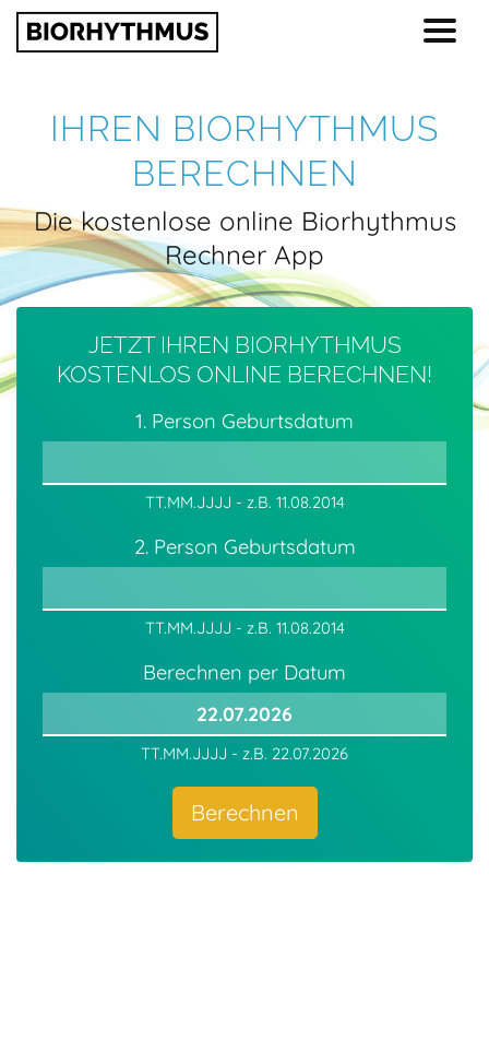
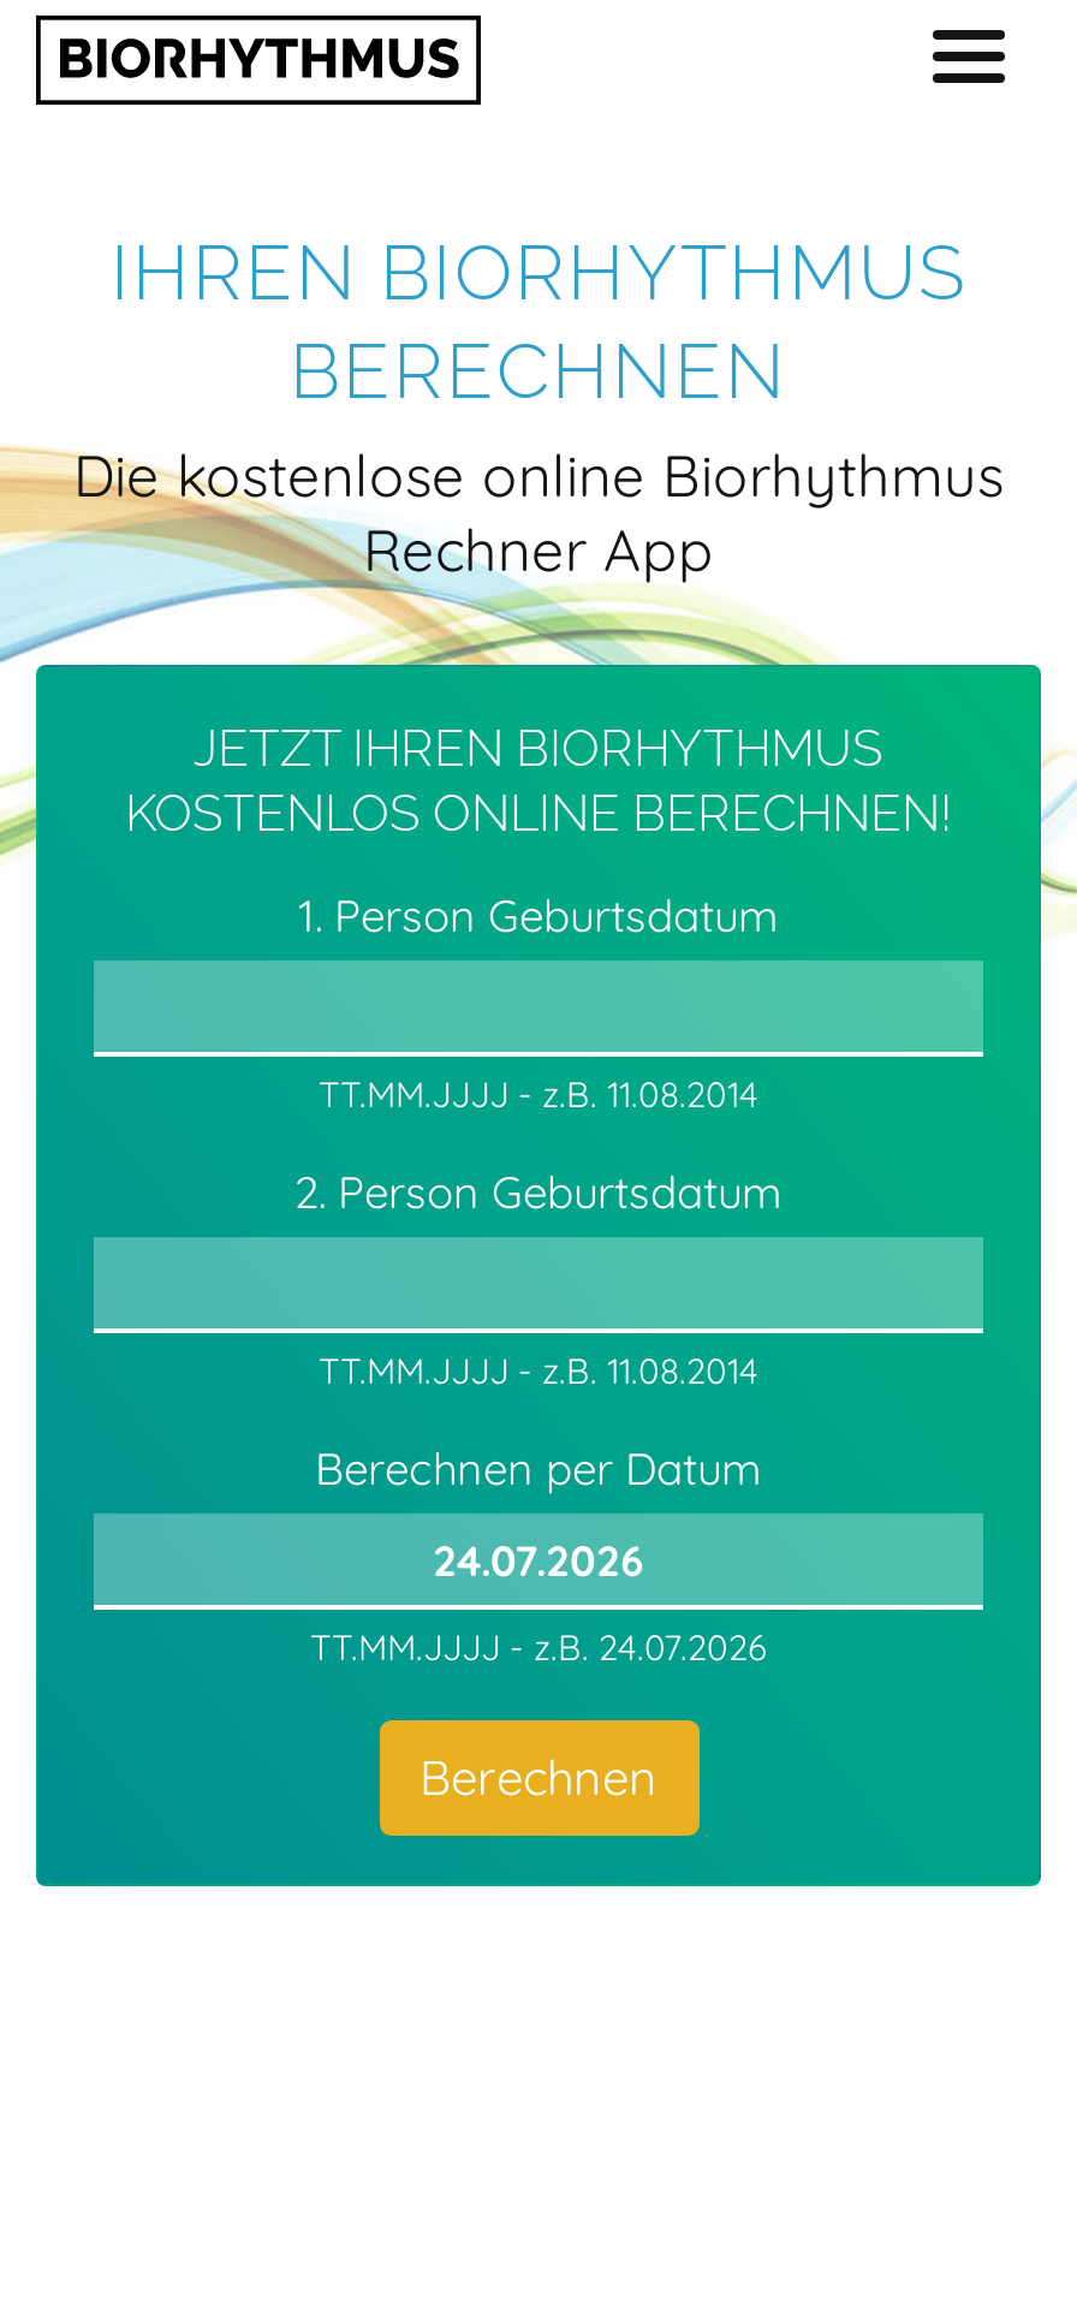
- TT.MM.JJJJ - z.B. 22.07.2026
+ TT.MM.JJJJ - z.B. 24.07.2026
